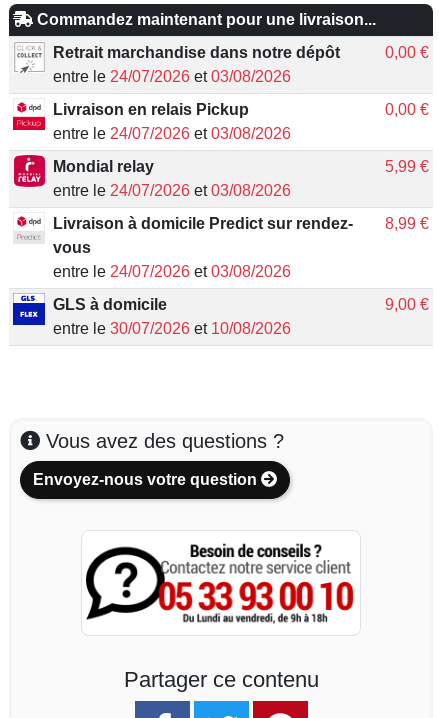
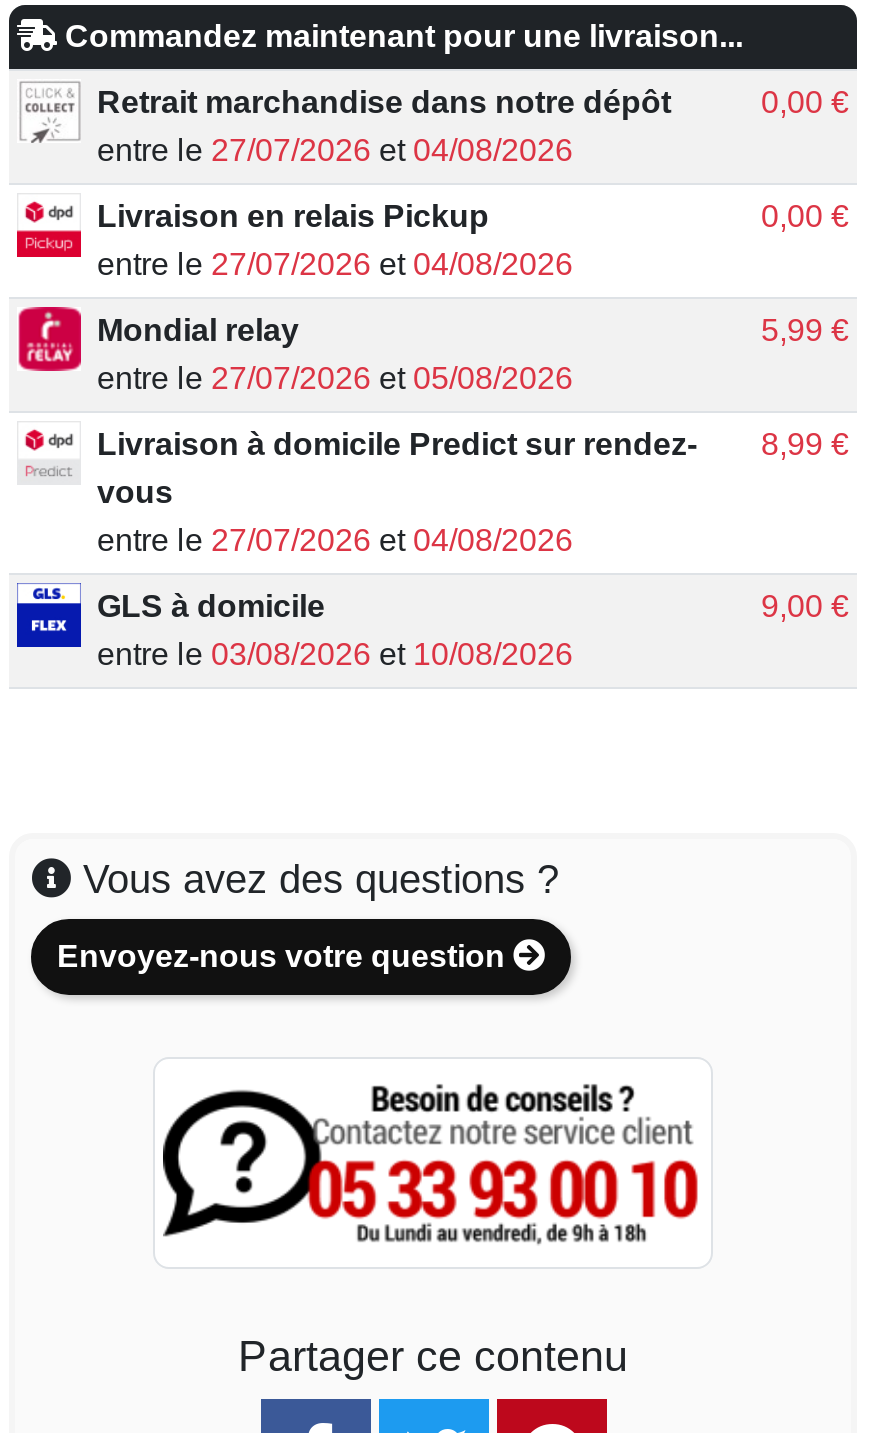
- entre le 24/07/2026 et 03/08/2026
+ entre le 27/07/2026 et 04/08/2026

- entre le 24/07/2026 et 03/08/2026
+ entre le 27/07/2026 et 04/08/2026

- entre le 24/07/2026 et 03/08/2026
+ entre le 27/07/2026 et 05/08/2026

- entre le 24/07/2026 et 03/08/2026
+ entre le 27/07/2026 et 04/08/2026

- entre le 30/07/2026 et 10/08/2026
+ entre le 03/08/2026 et 10/08/2026
